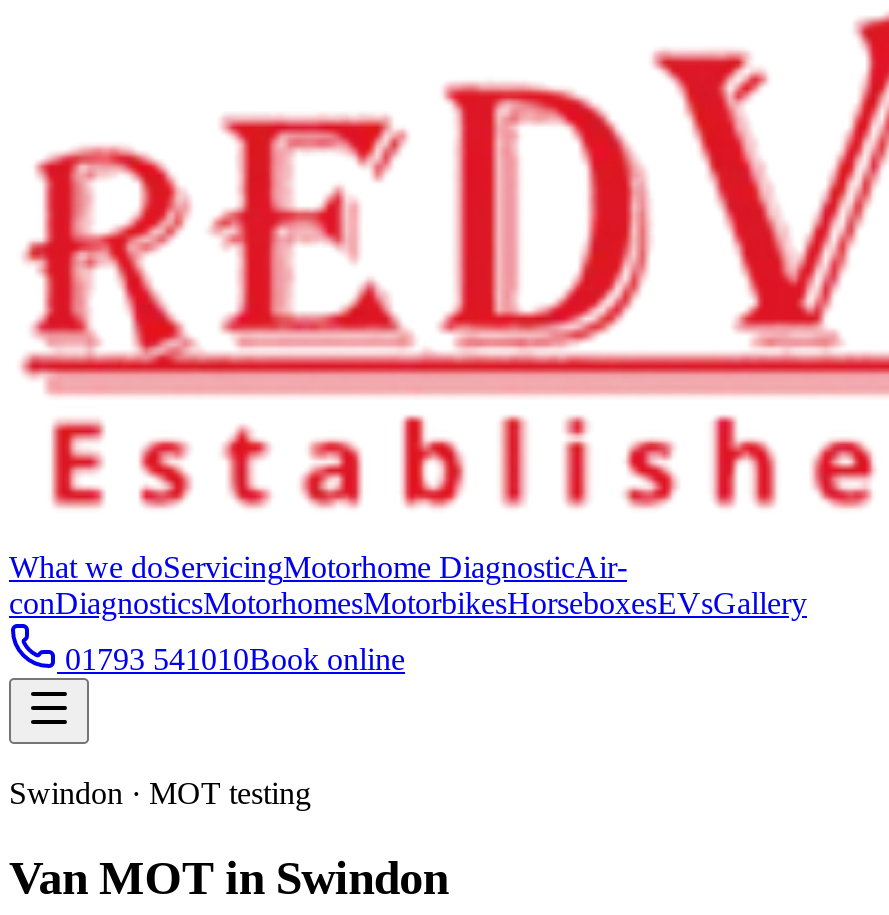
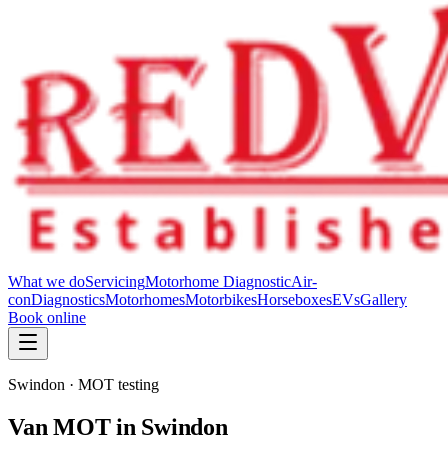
- 01793 541010Book online
+ Book online
